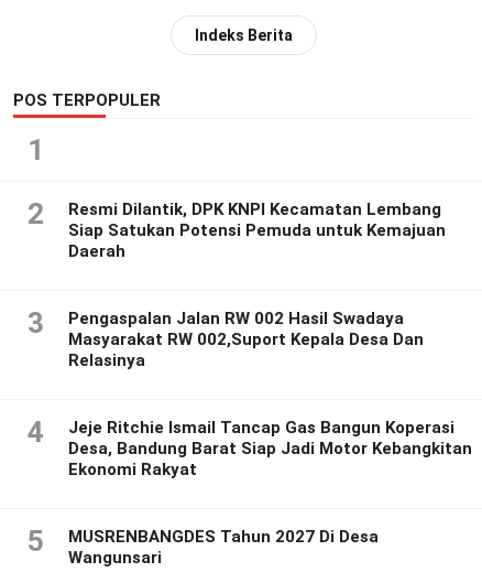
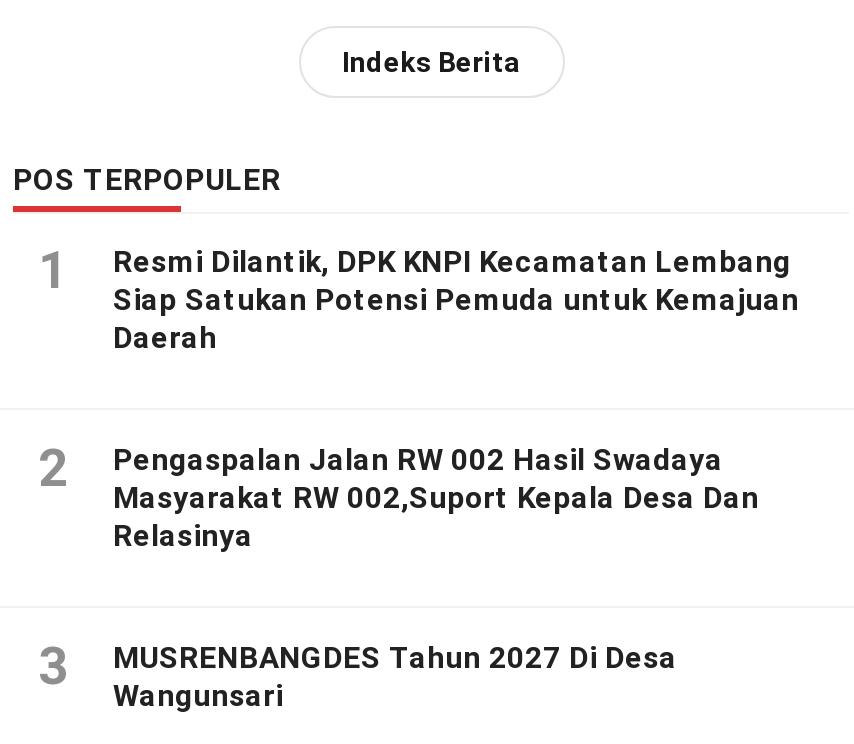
- 2

- 3 Pengaspalan Jalan RW 002 Hasil Swadaya Masyarakat RW 002,Suport Kepala Desa Dan
+ 2 Pengaspalan Jalan RW 002 Hasil Swadaya Masyarakat RW 002,Suport Kepala Desa Dan

- 4
- Jeje Ritchie Ismail Tancap Gas Bangun Koperasi
- Desa, Bandung Barat Siap Jadi Motor Kebangkitan
- Ekonomi Rakyat
- 5
+ 3
